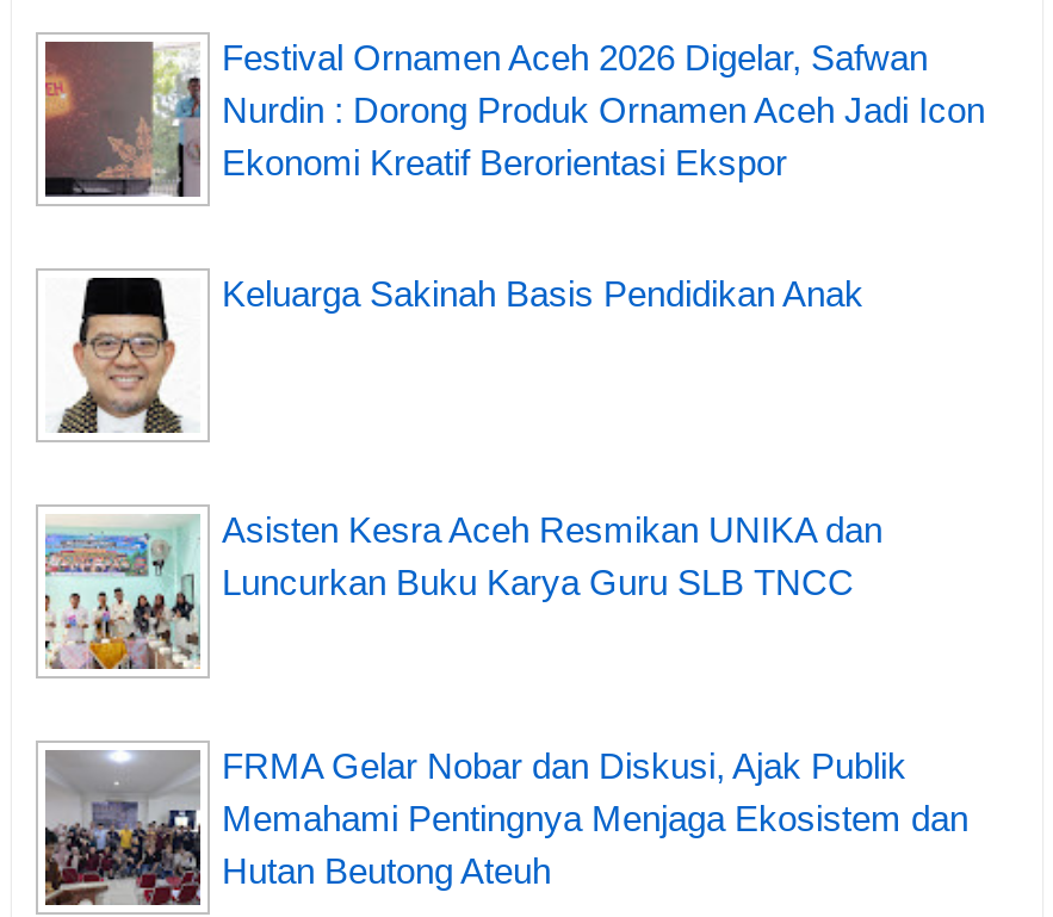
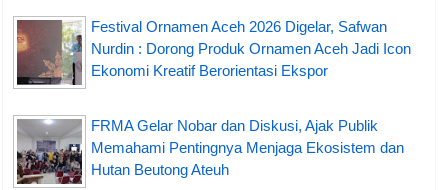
- [image]
- Keluarga Sakinah Basis Pendidikan Anak

- [image]
- Asisten Kesra Aceh Resmikan UNIKA dan
- Luncurkan Buku Karya Guru SLB TNCC
